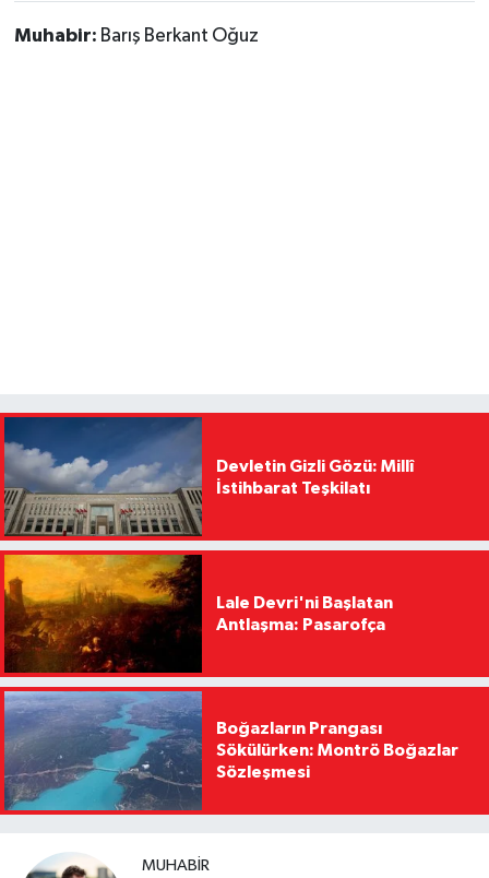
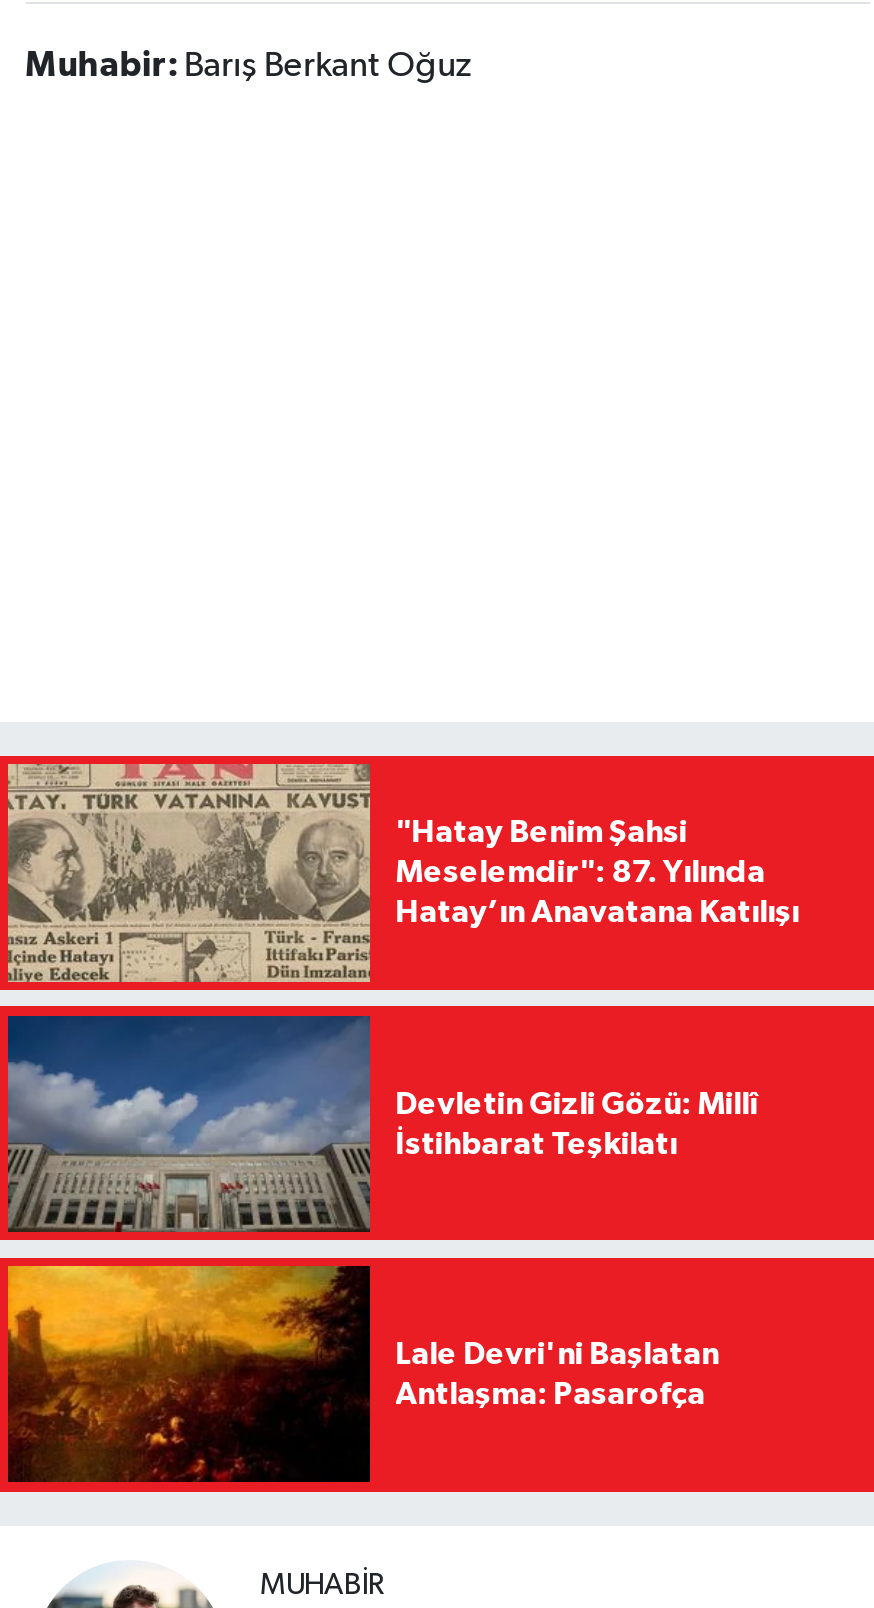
+ [image]
+ "Hatay Benim Şahsi
+ Meselemdir": 87. Yılında
+ Hatay’ın Anavatana Katılışı

moved down: [image] | Devletin Gizli Gözü: Millî | İstihbarat Teşkilatı | Lale Devri'ni Başlatan | Antlaşma: Pasarofça

- [image]
- Boğazların Prangası
- Sökülürken: Montrö Boğazlar
- Sözleşmesi
